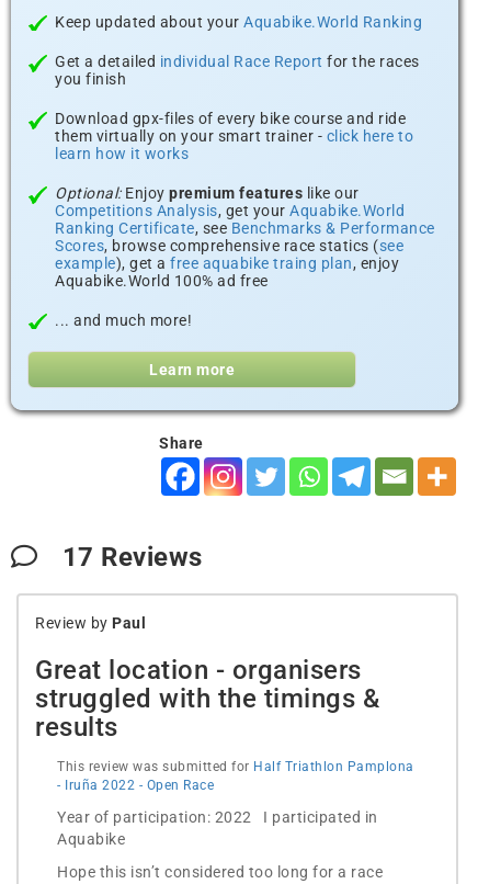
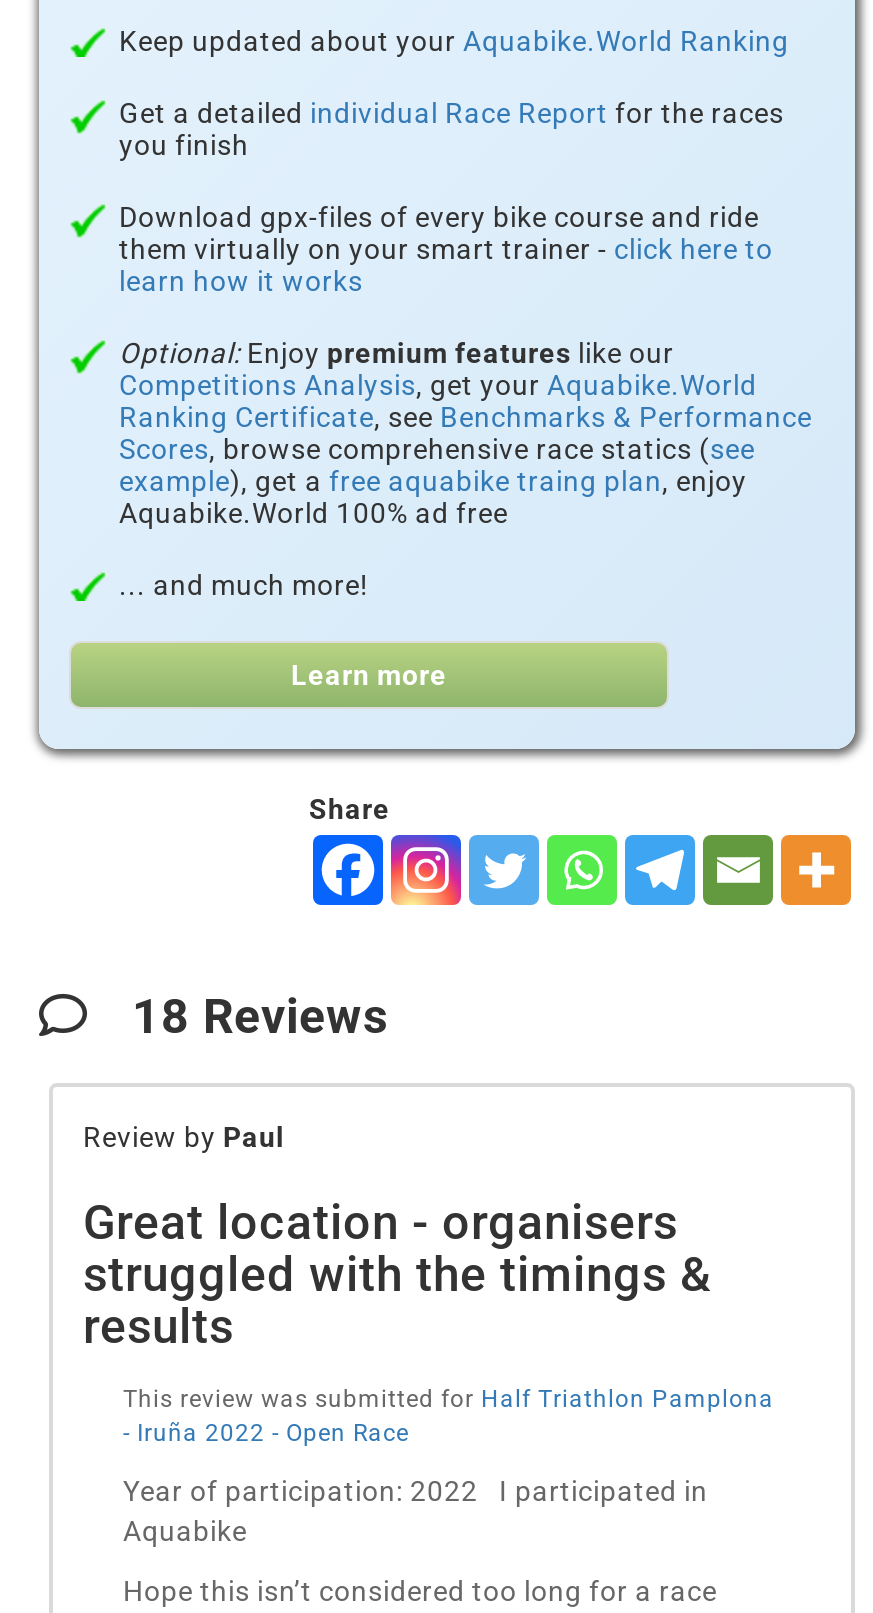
- 17 Reviews
+ 18 Reviews
